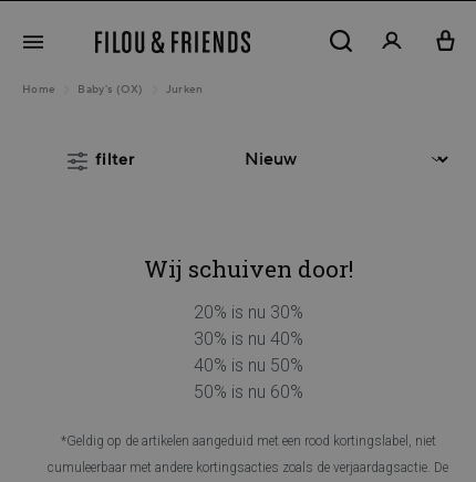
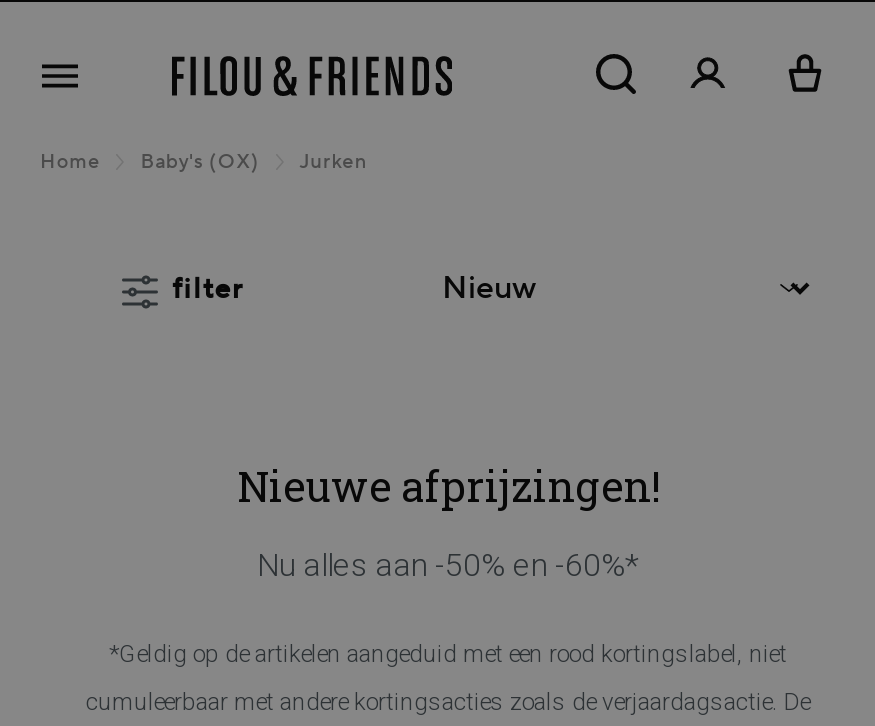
- Wij schuiven door!
+ Nieuwe afprijzingen!

- 20% is nu 30%
- 30% is nu 40%
- 40% is nu 50%
- 50% is nu 60%
+ Nu alles aan -50% en -60%*
